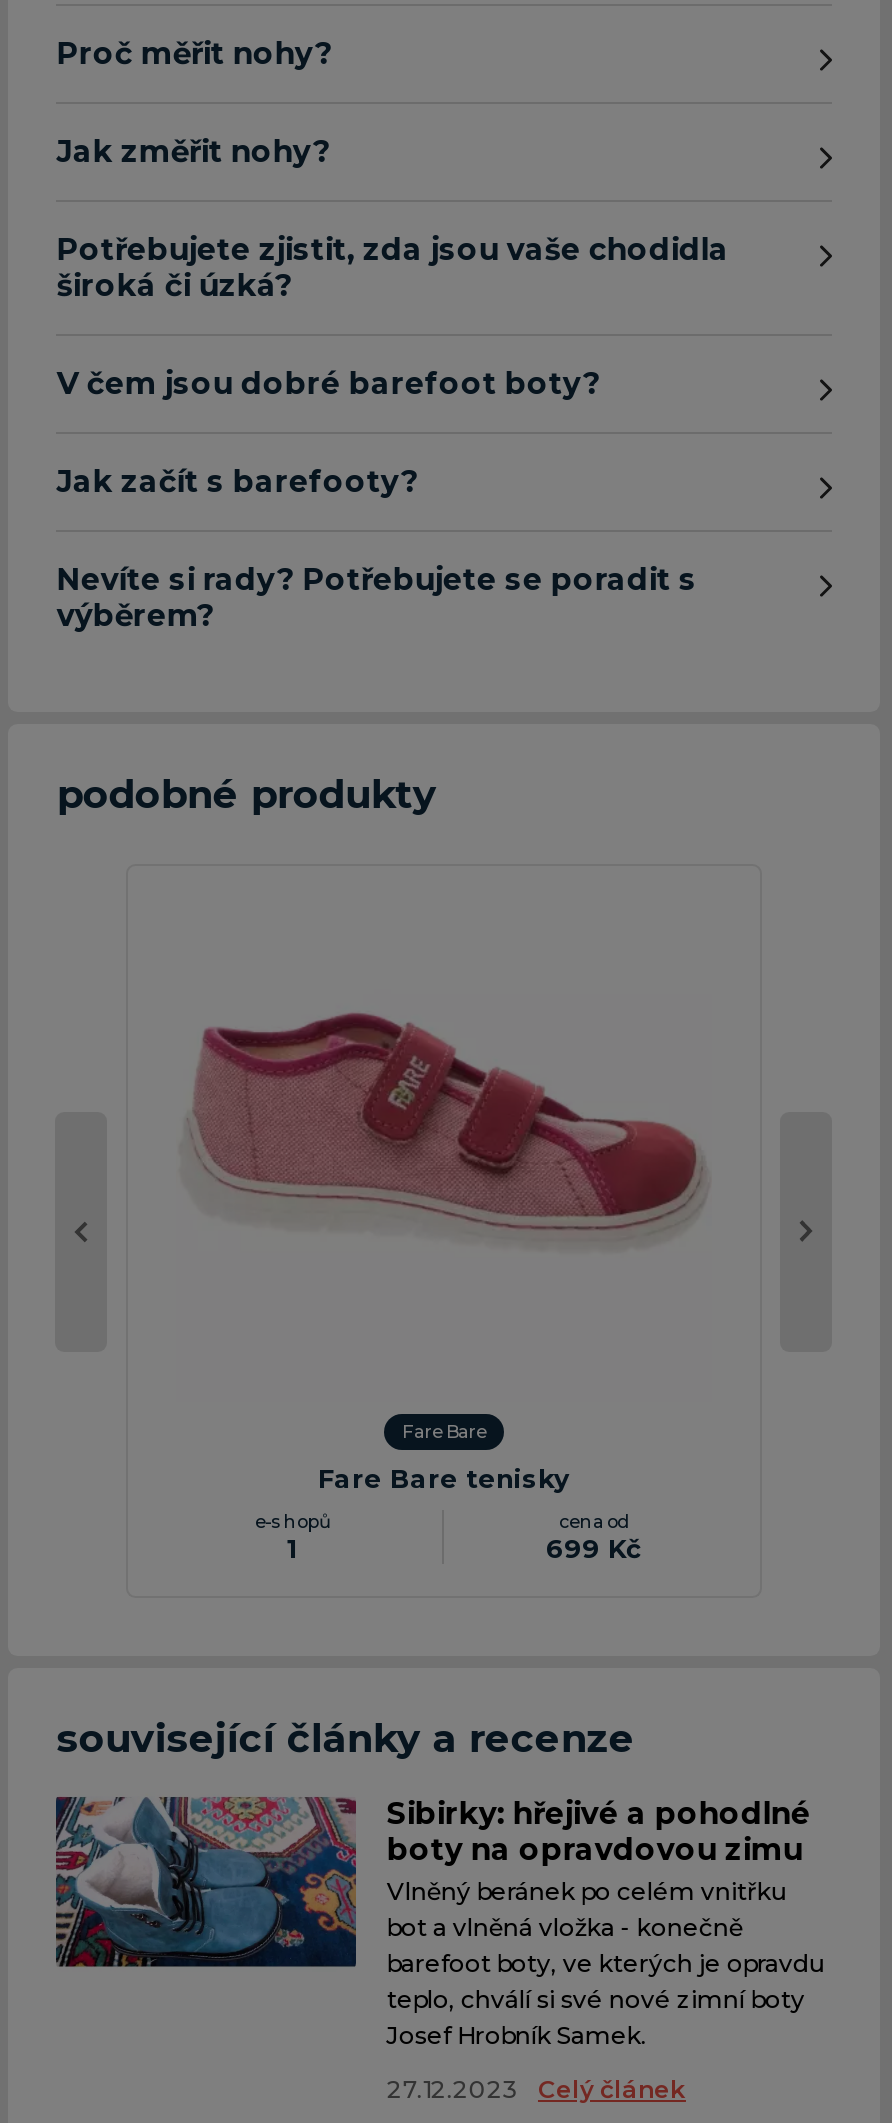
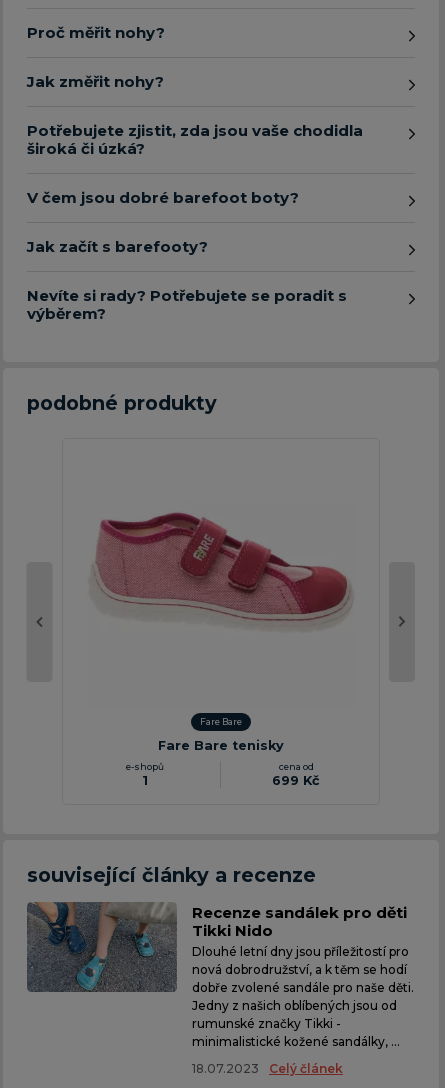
- [image]
- Sibirky: hřejivé a pohodlné
- boty na opravdovou zimu
- Vlněný beránek po celém vnitřku
- bot a vlněná vložka - konečně
- barefoot boty, ve kterých je opravdu
- teplo, chválí si své nové zimní boty
- Josef Hrobník Samek.
+ [image]
+ Recenze sandálek pro děti
+ Tikki Nido
+ Dlouhé letní dny jsou příležitostí pro
+ nová dobrodružství, a k těm se hodí
+ dobře zvolené sandále pro naše děti.
+ Jedny z našich oblíbených jsou od
+ rumunské značky Tikki -
+ minimalistické kožené sandálky, ...

- 27.12.2023 Celý článek
+ 18.07.2023 Celý článek
